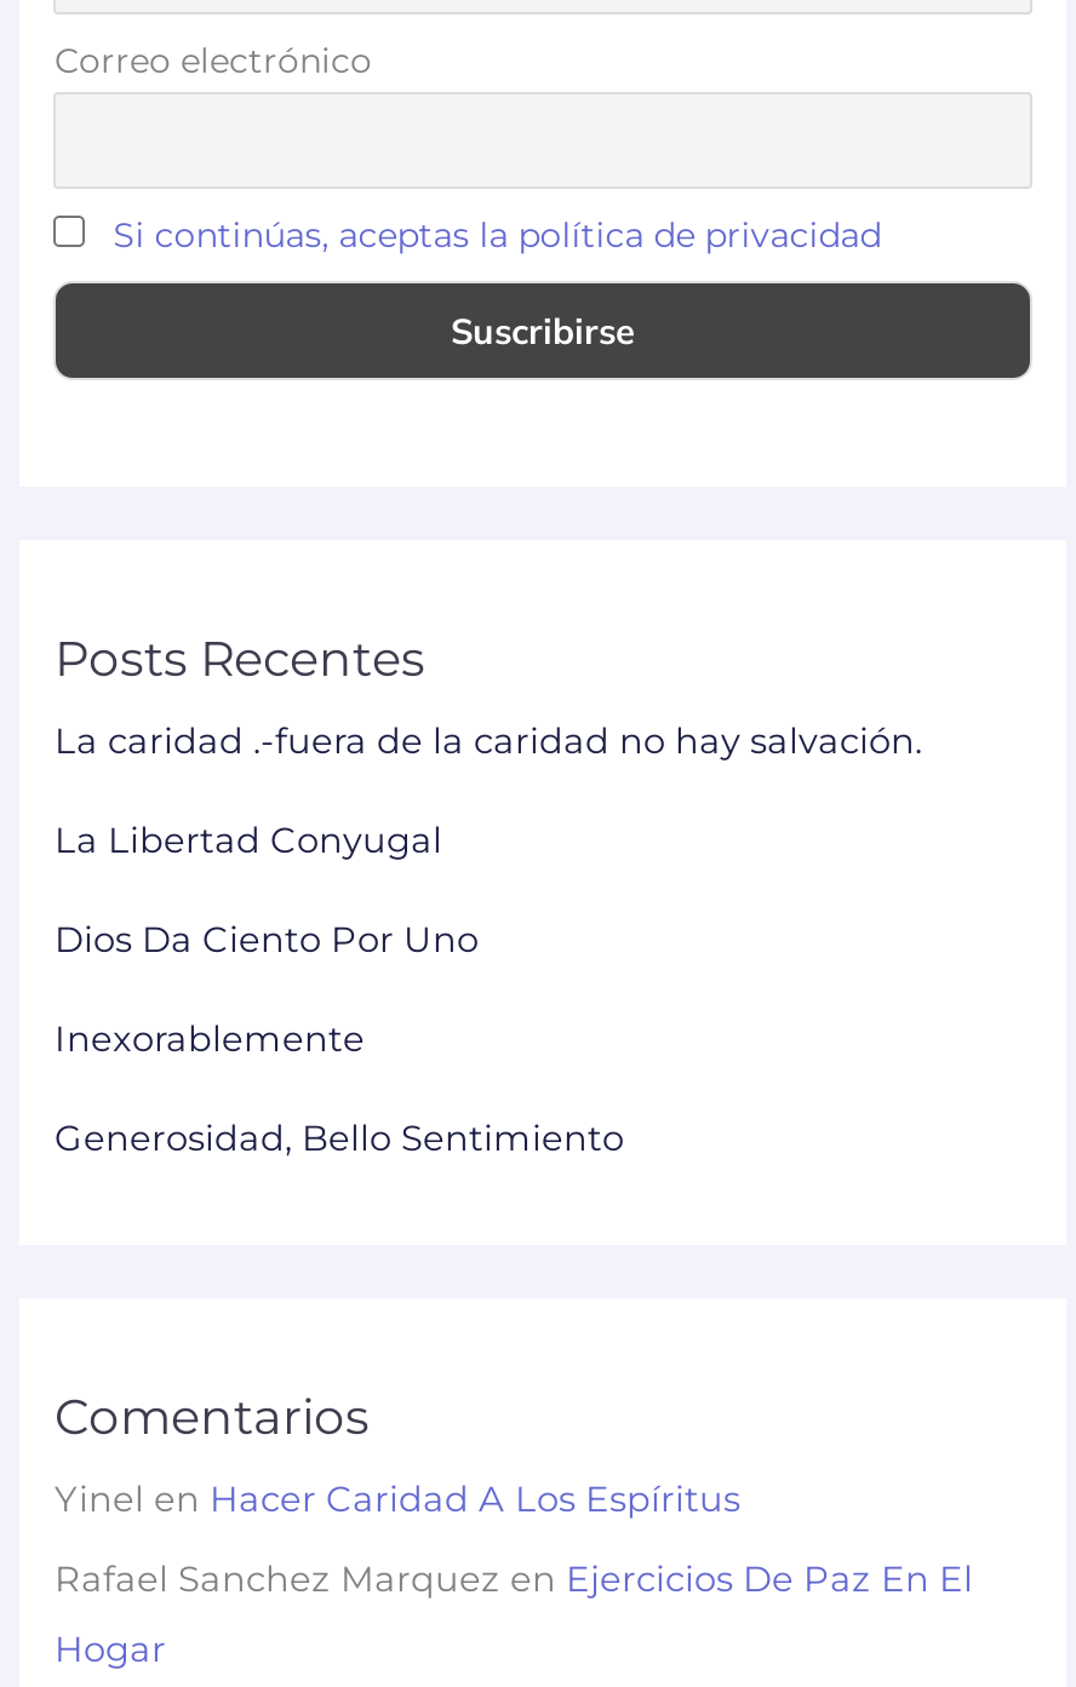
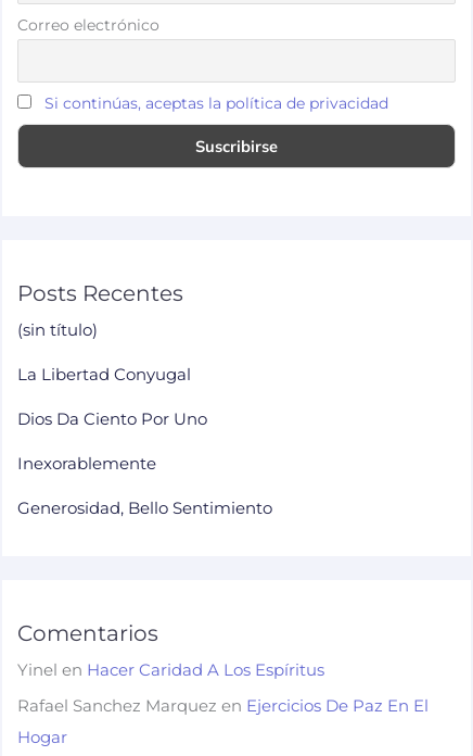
- La caridad .-fuera de la caridad no hay salvación.
+ (sin título)
